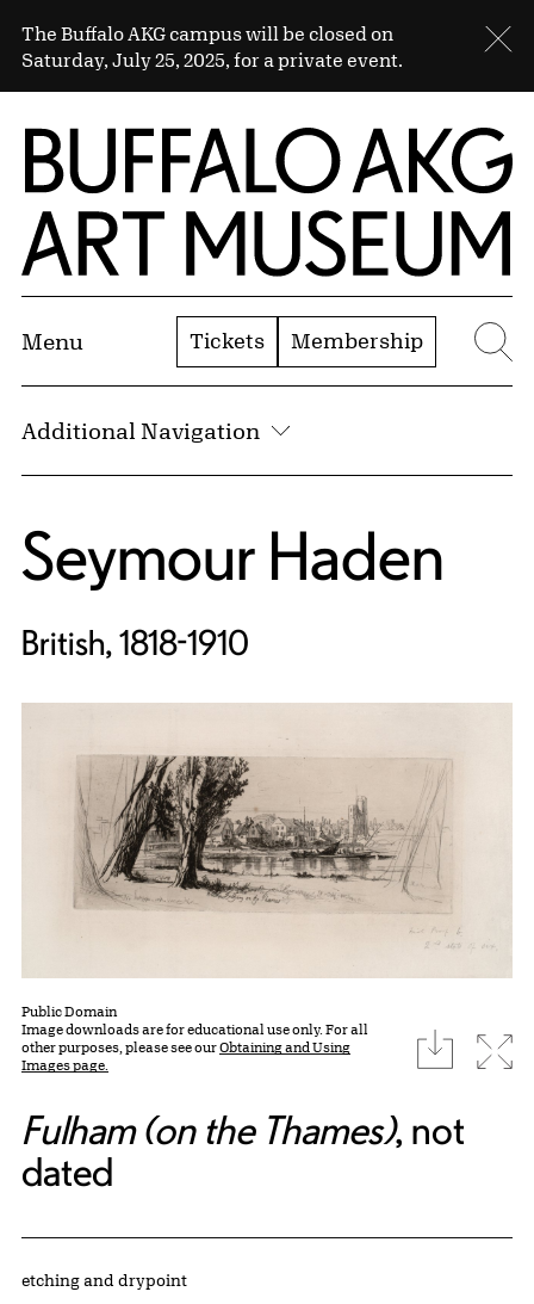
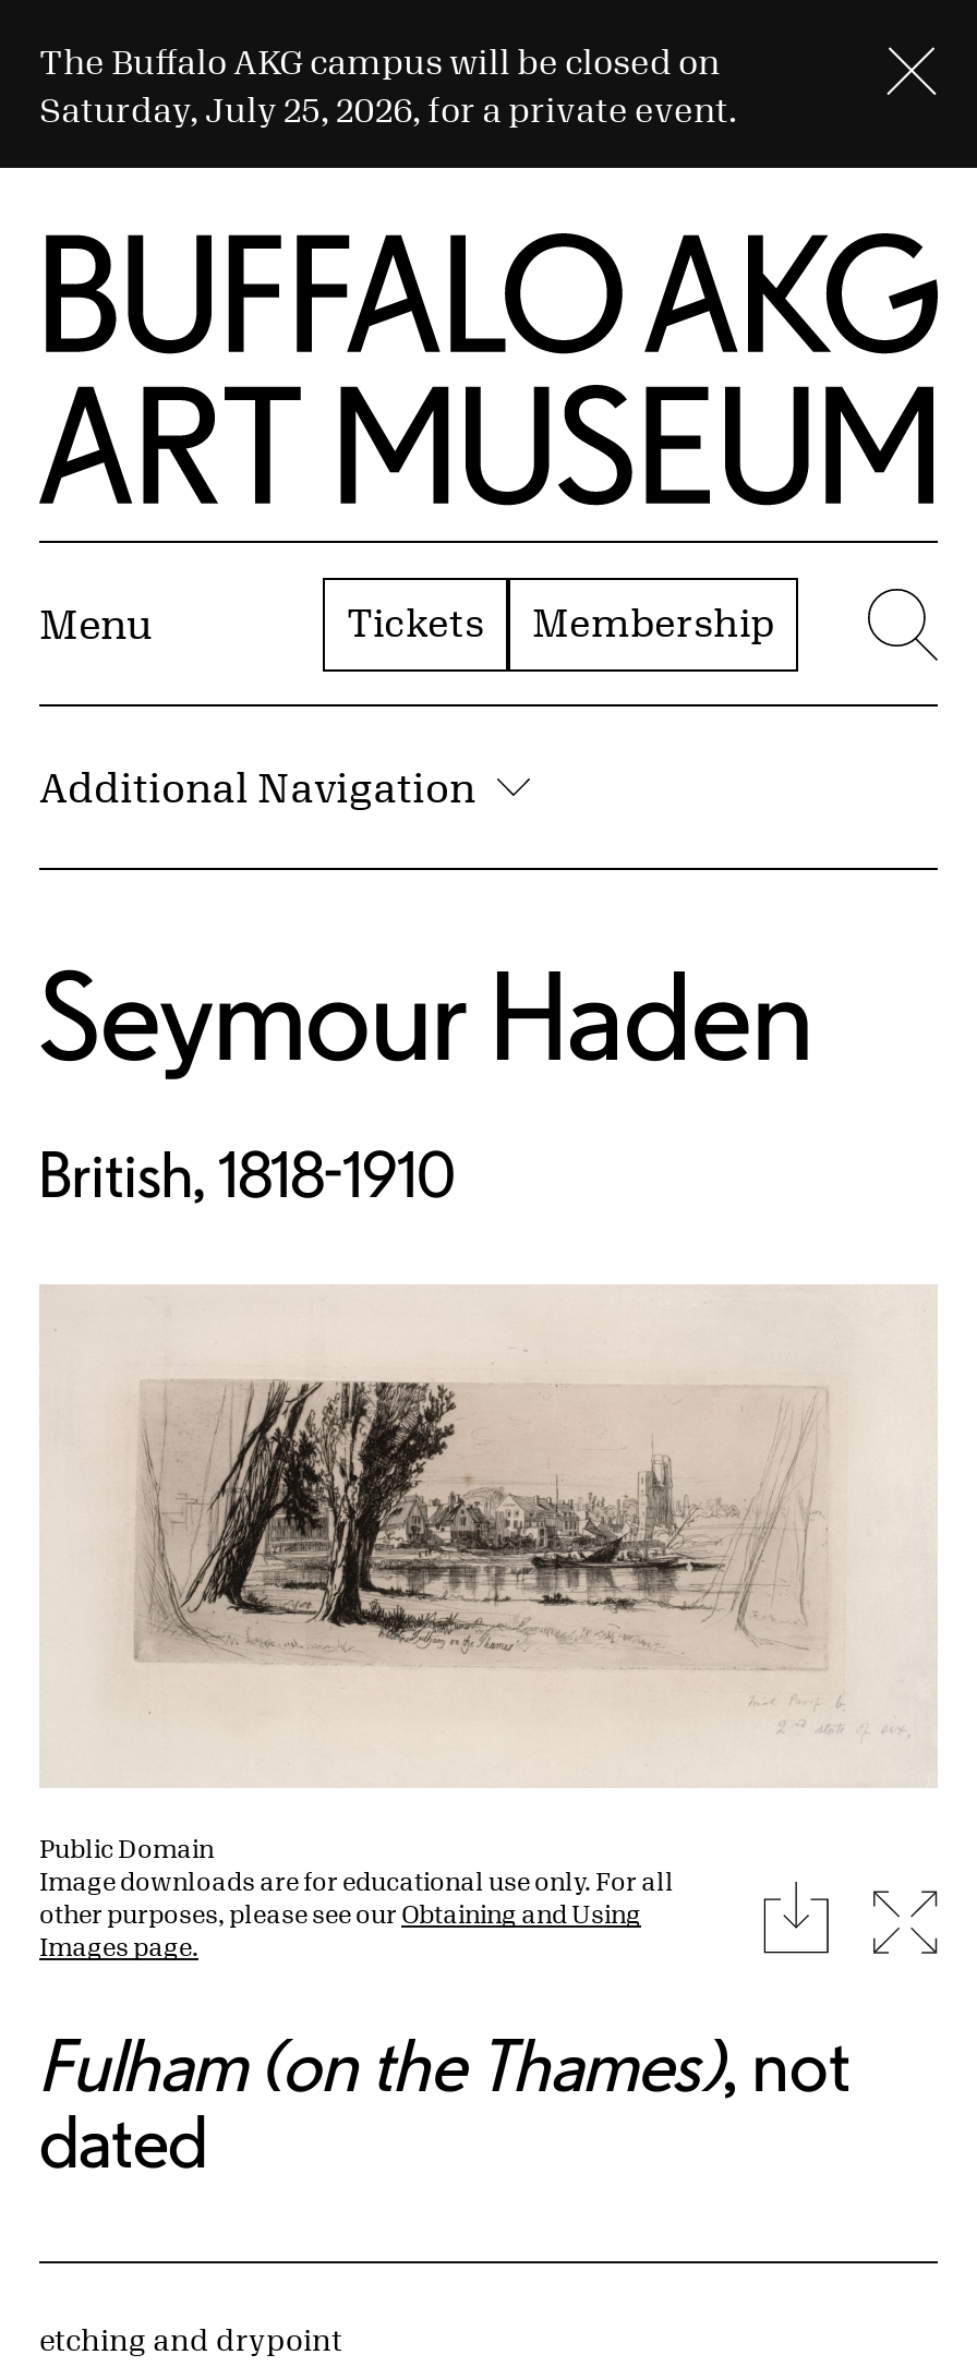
- Saturday, July 25, 2025, for a private event.
+ Saturday, July 25, 2026, for a private event.
